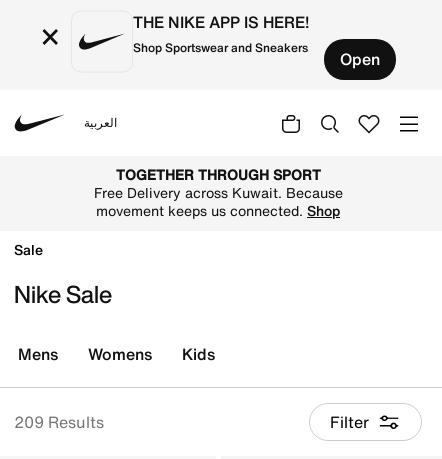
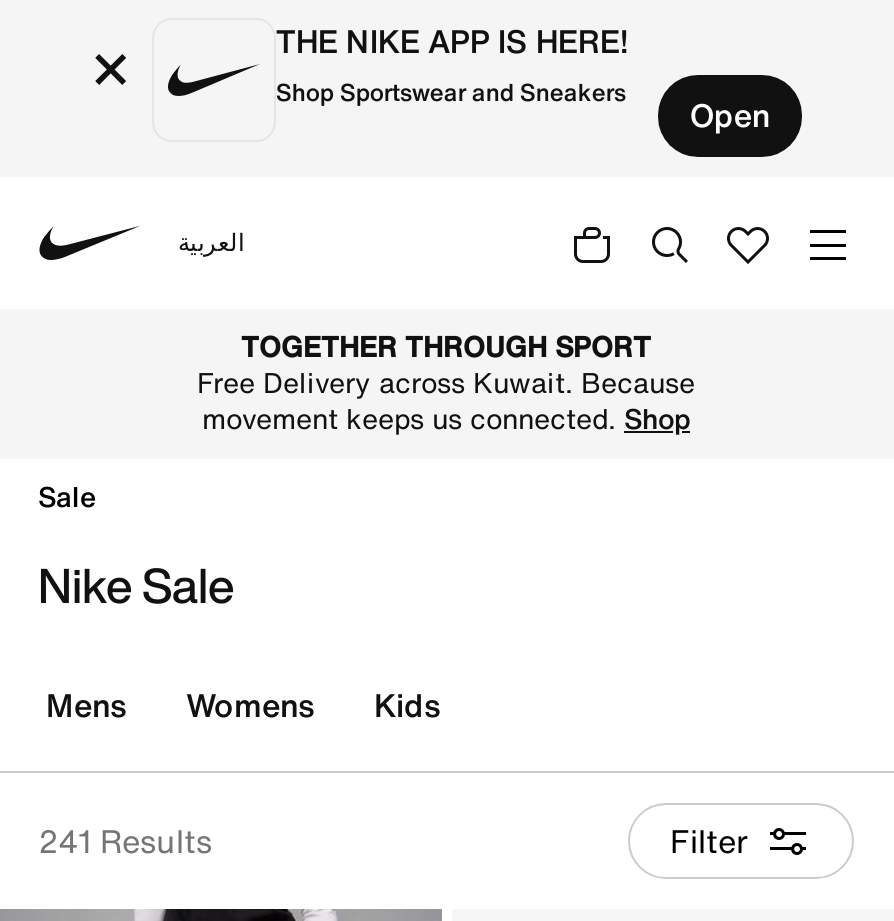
- 209 Results
+ 241 Results
